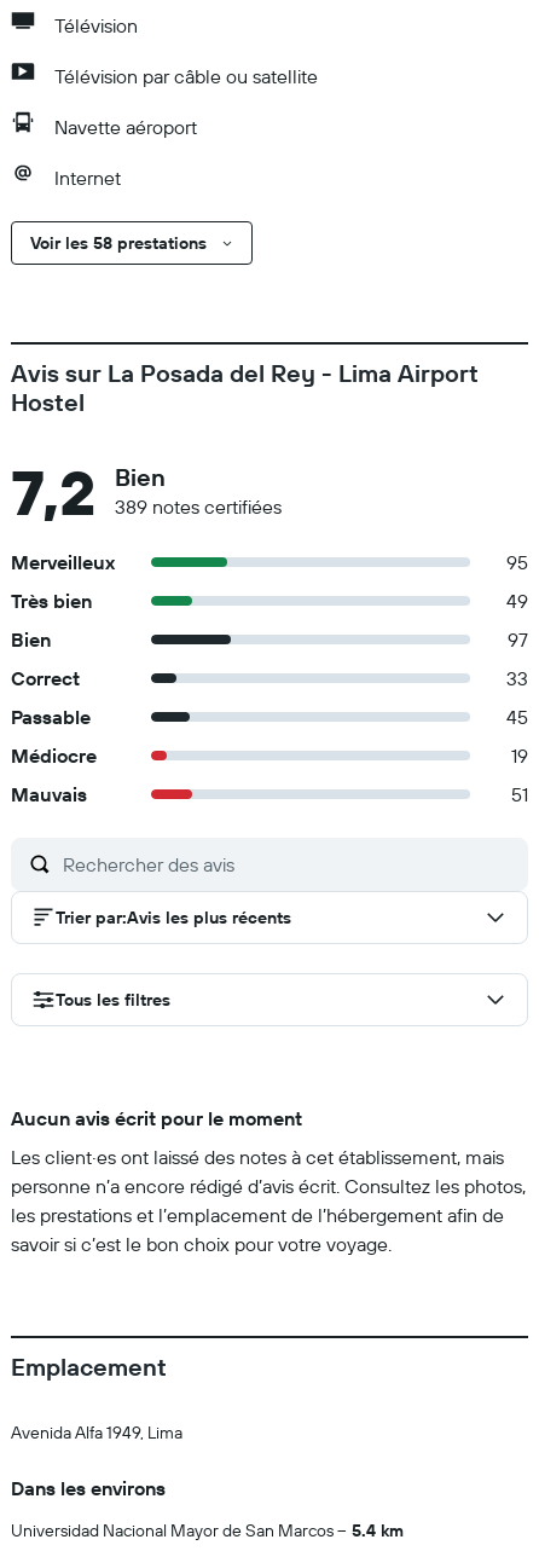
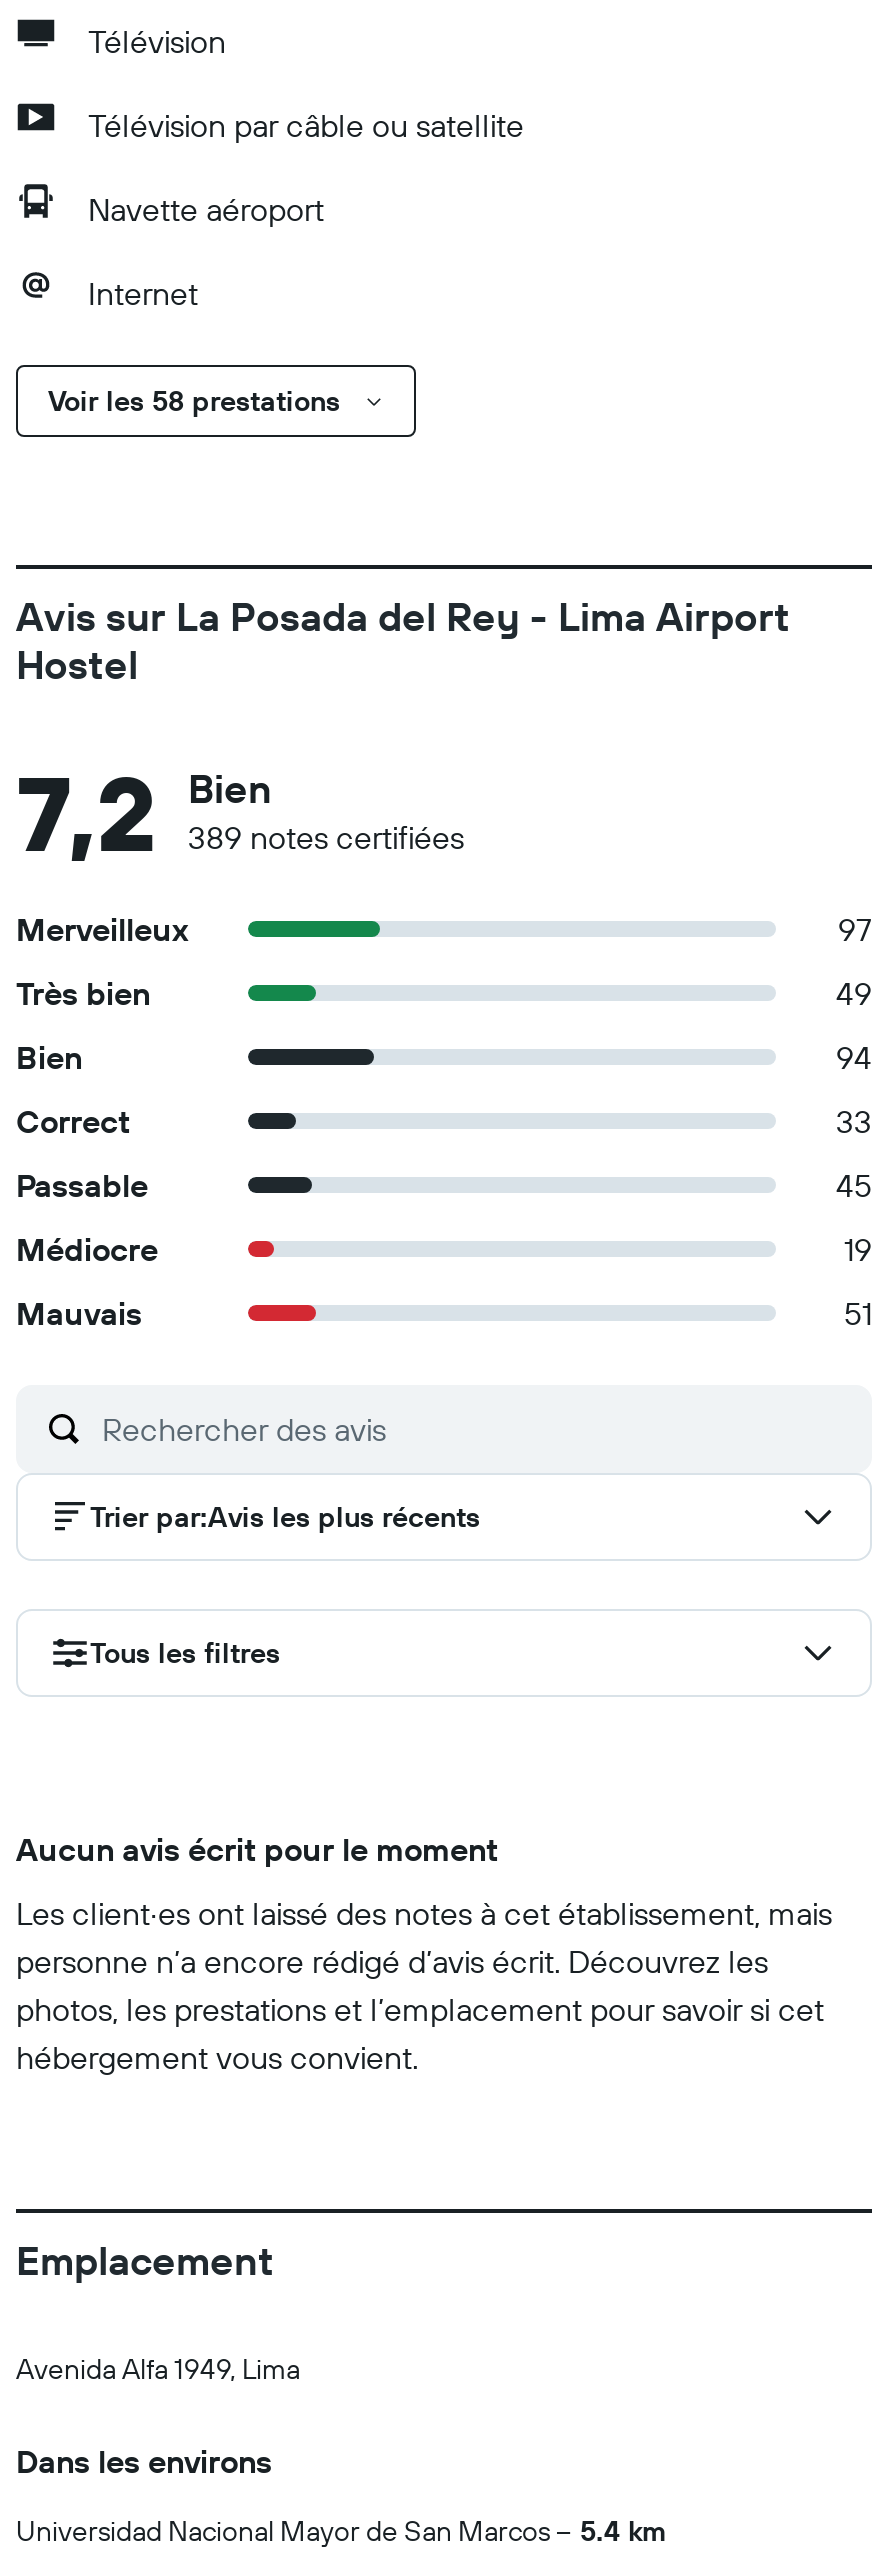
- 95
+ 97

- 97
+ 94

- personne n’a encore rédigé d’avis écrit. Consultez les photos,
- les prestations et l’emplacement de l’hébergement afin de
- savoir si c’est le bon choix pour votre voyage.
+ personne n’a encore rédigé d’avis écrit. Découvrez les
+ photos, les prestations et l’emplacement pour savoir si cet
+ hébergement vous convient.
